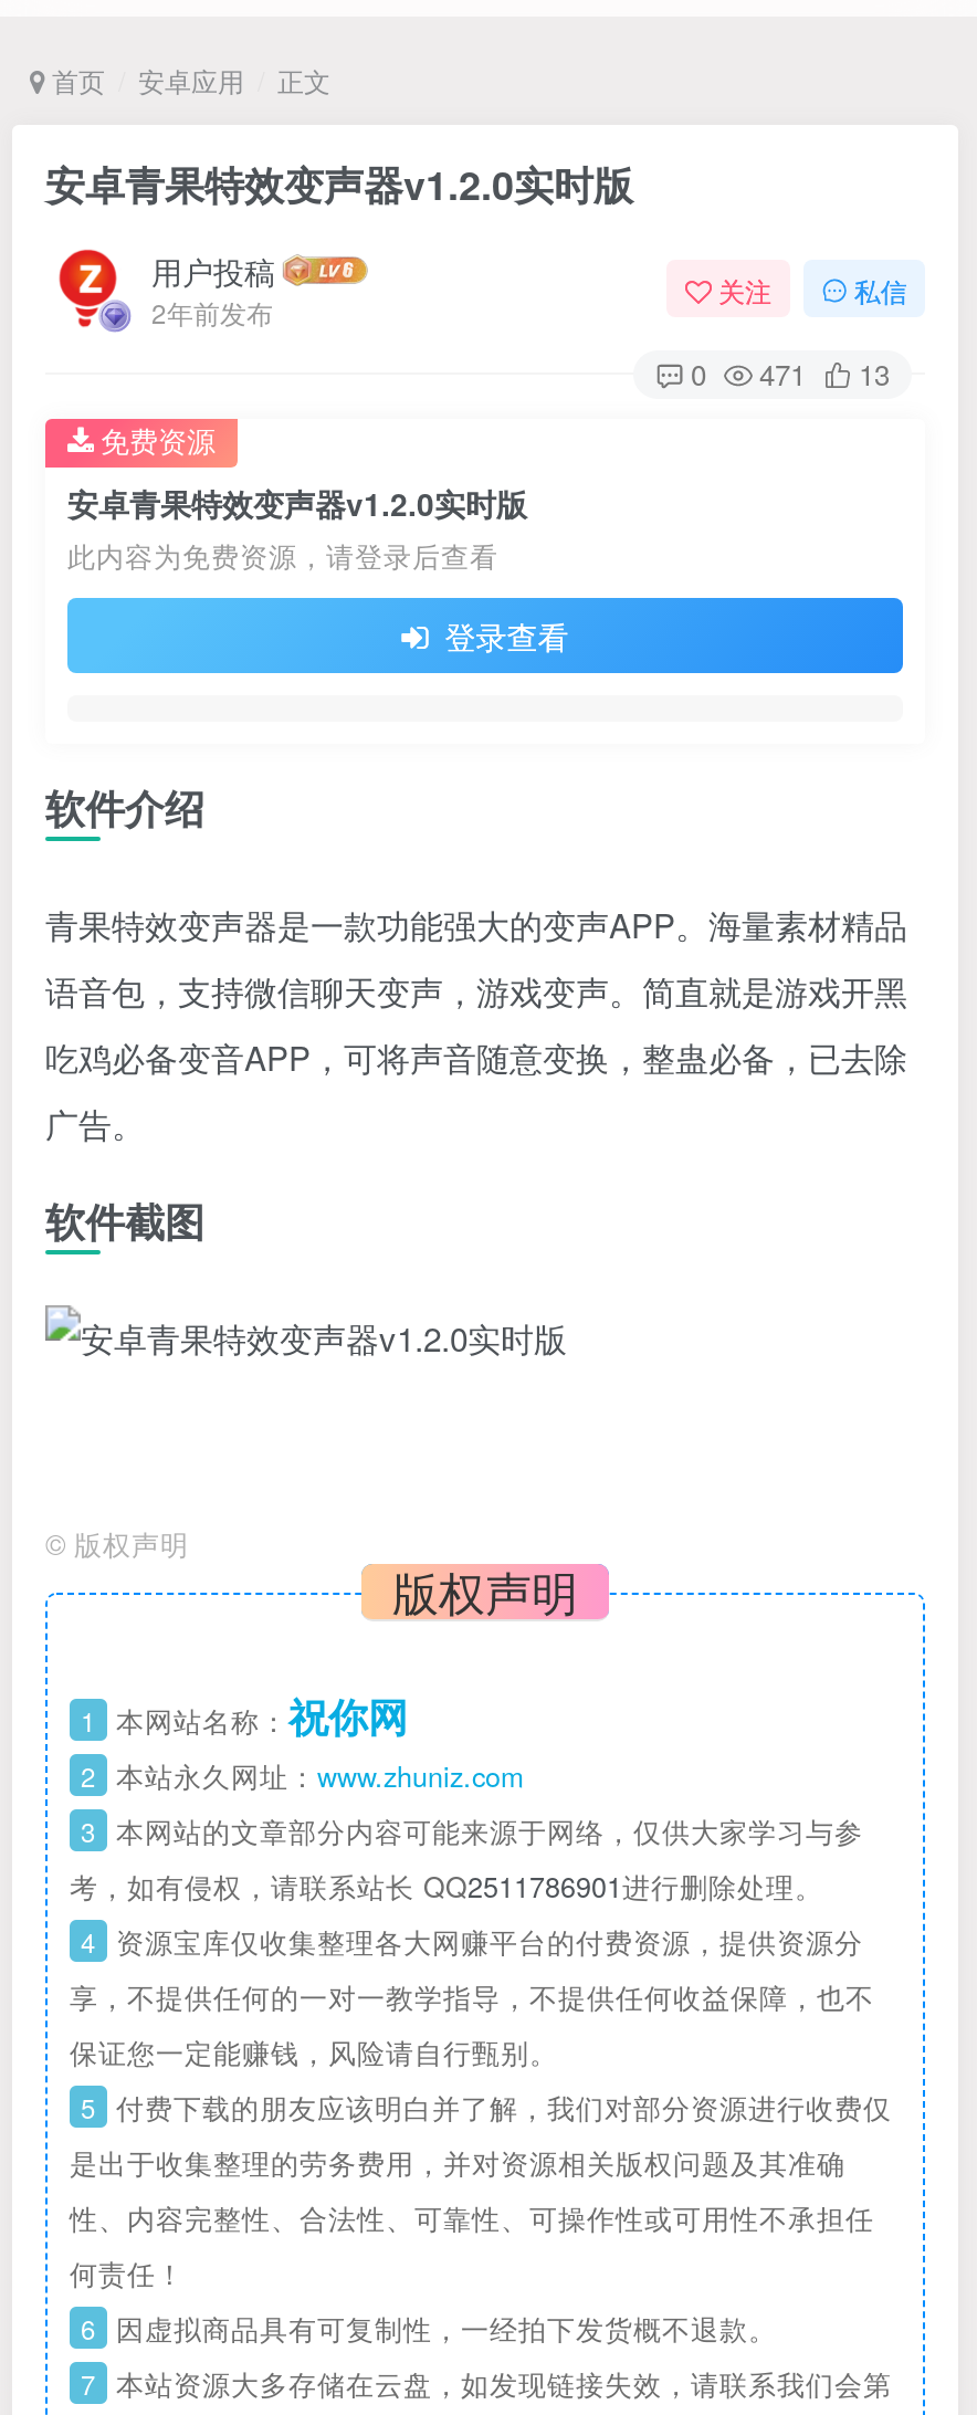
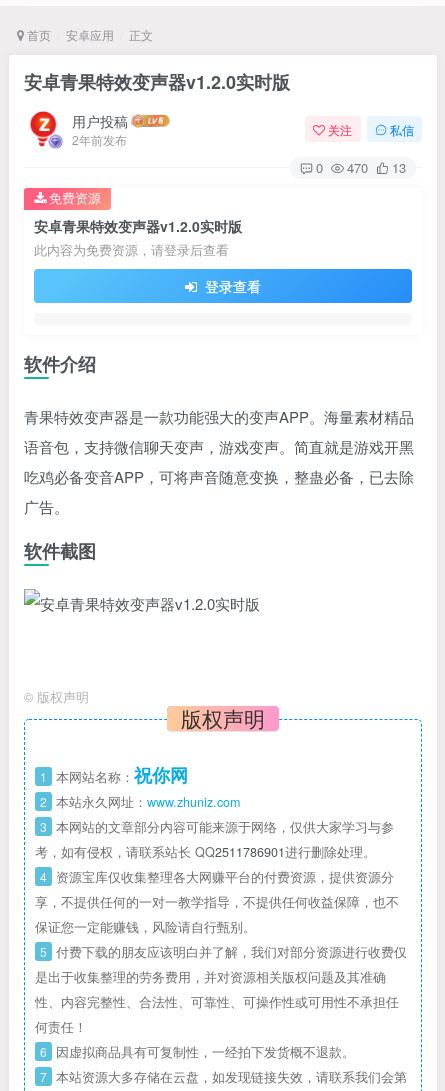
- 0 471 13
+ 0 470 13
